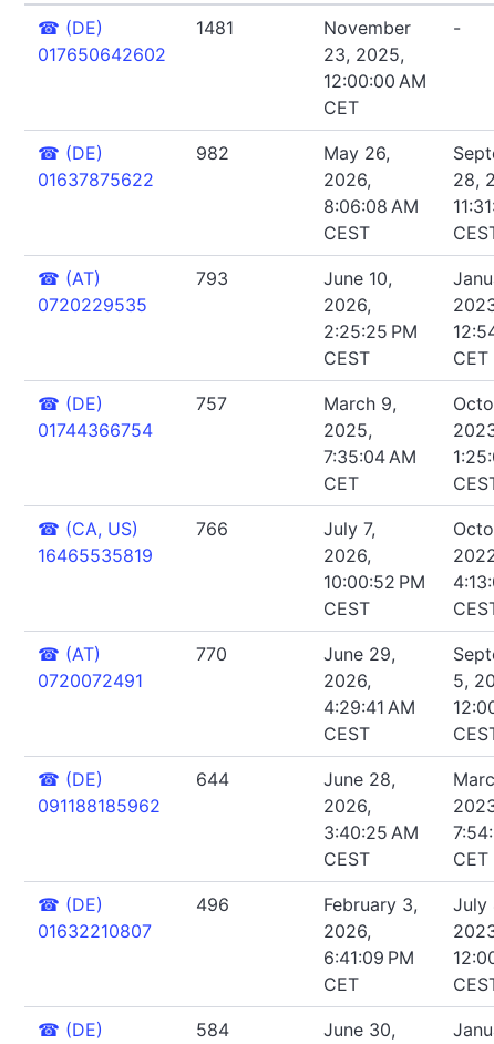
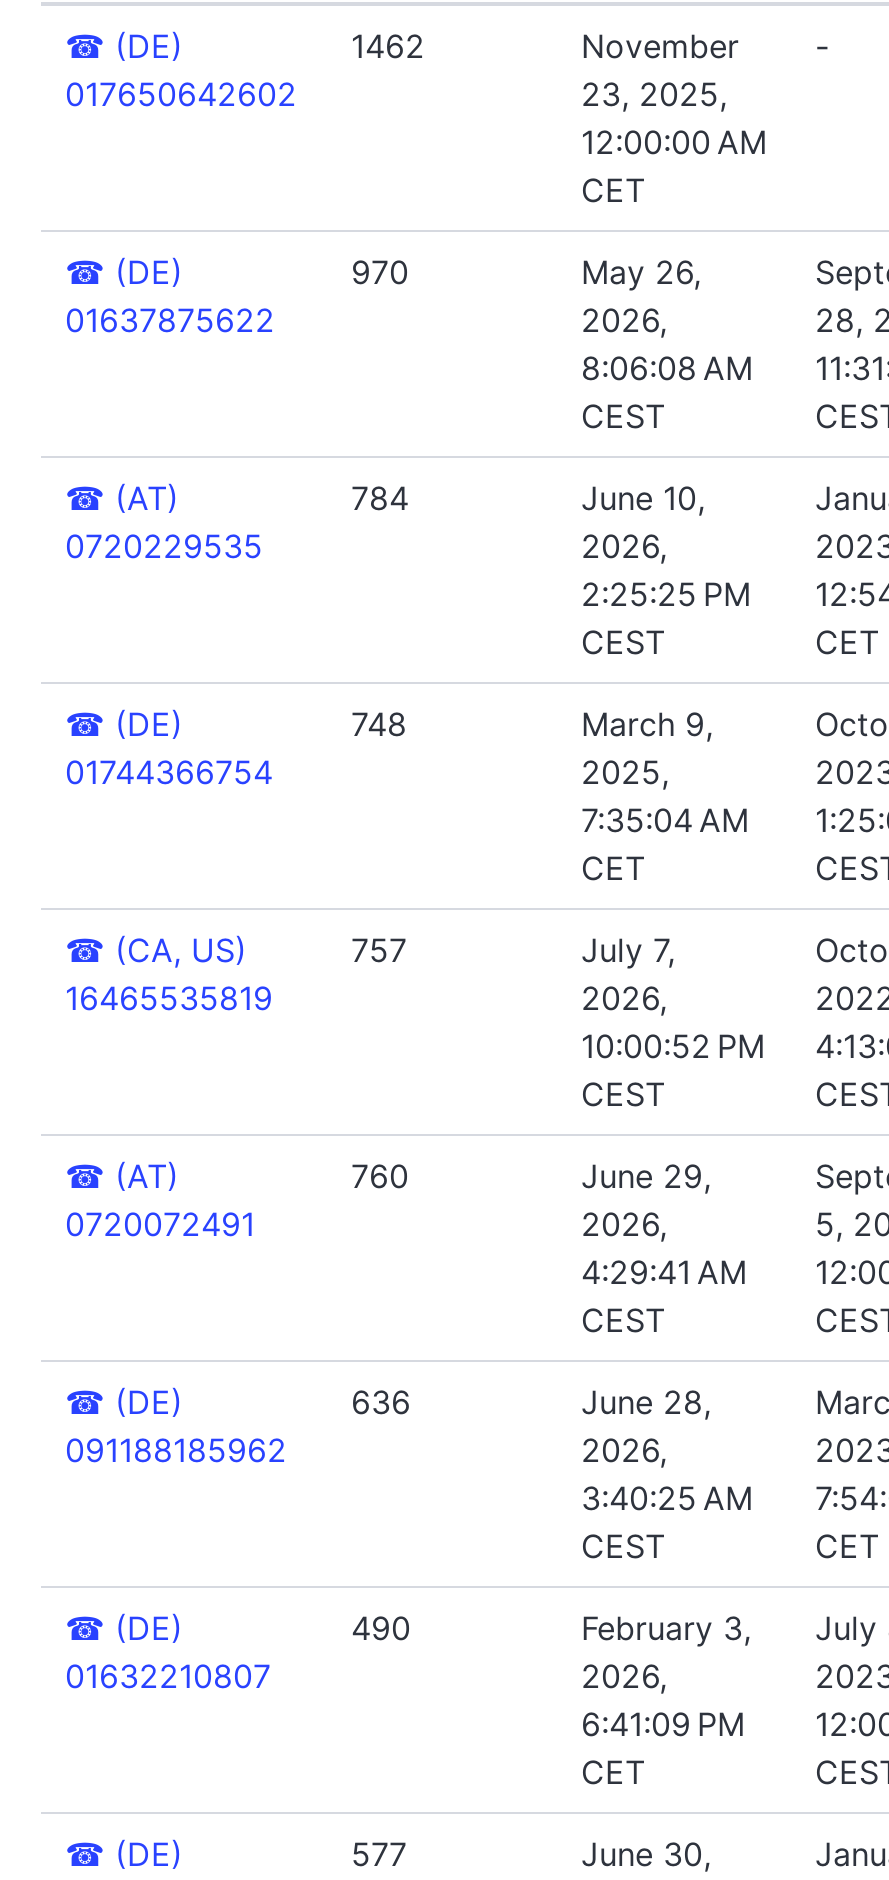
- 1481
+ 1462

- 982
+ 970

- 793
+ 784

- 757
+ 748

- 766
+ 757

- 770
+ 760

- 644
+ 636

- 496
+ 490

- 584
+ 577
